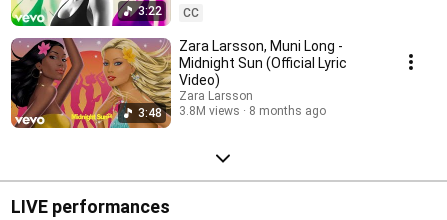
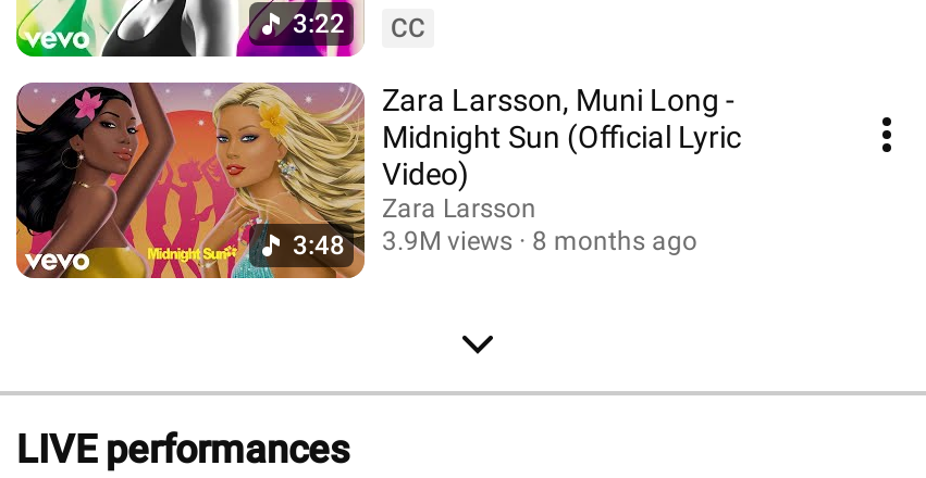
- 3:48 3.8M views 8 months ago
+ 3:48 3.9M views 8 months ago
